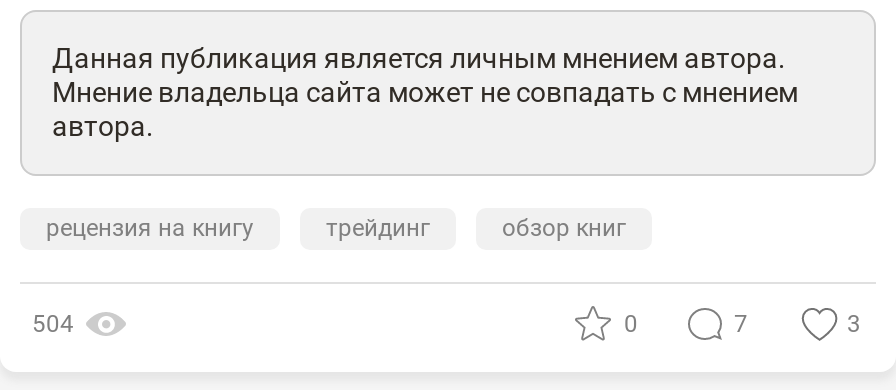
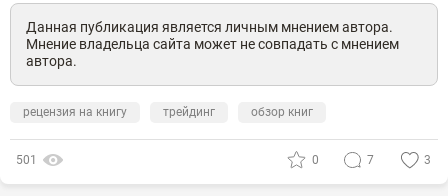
- 504
+ 501
